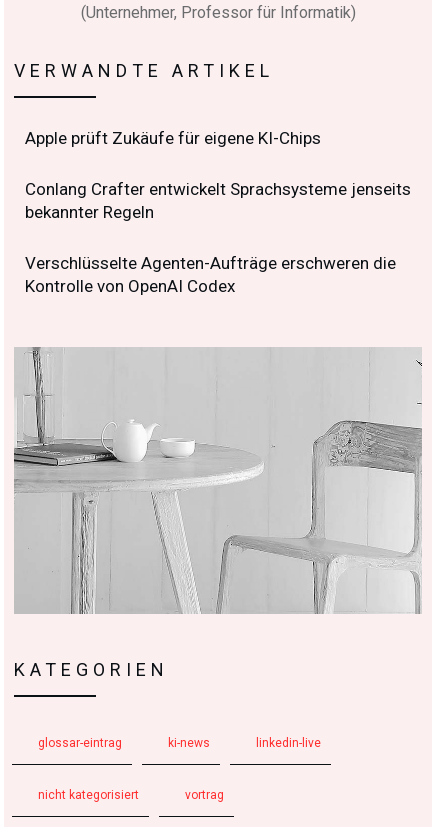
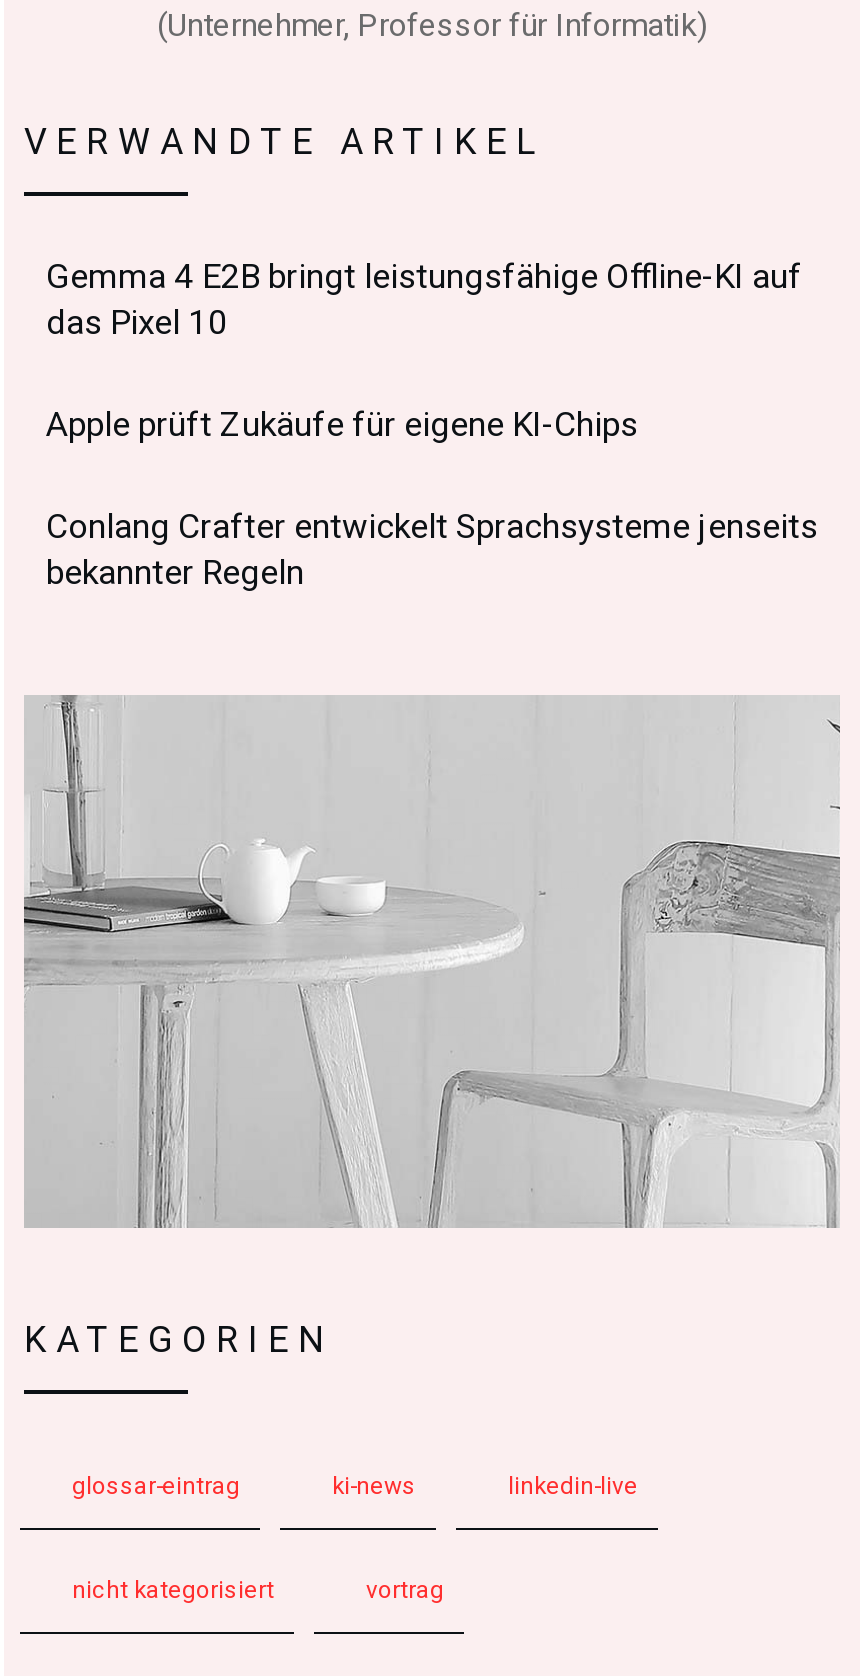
+ Gemma 4 E2B bringt leistungsfähige Offline-KI auf
+ das Pixel 10

moved down: Apple prüft Zukäufe für eigene KI-Chips | Conlang Crafter entwickelt Sprachsysteme jenseits | bekannter Regeln

- Verschlüsselte Agenten-Aufträge erschweren die
- Kontrolle von OpenAI Codex
